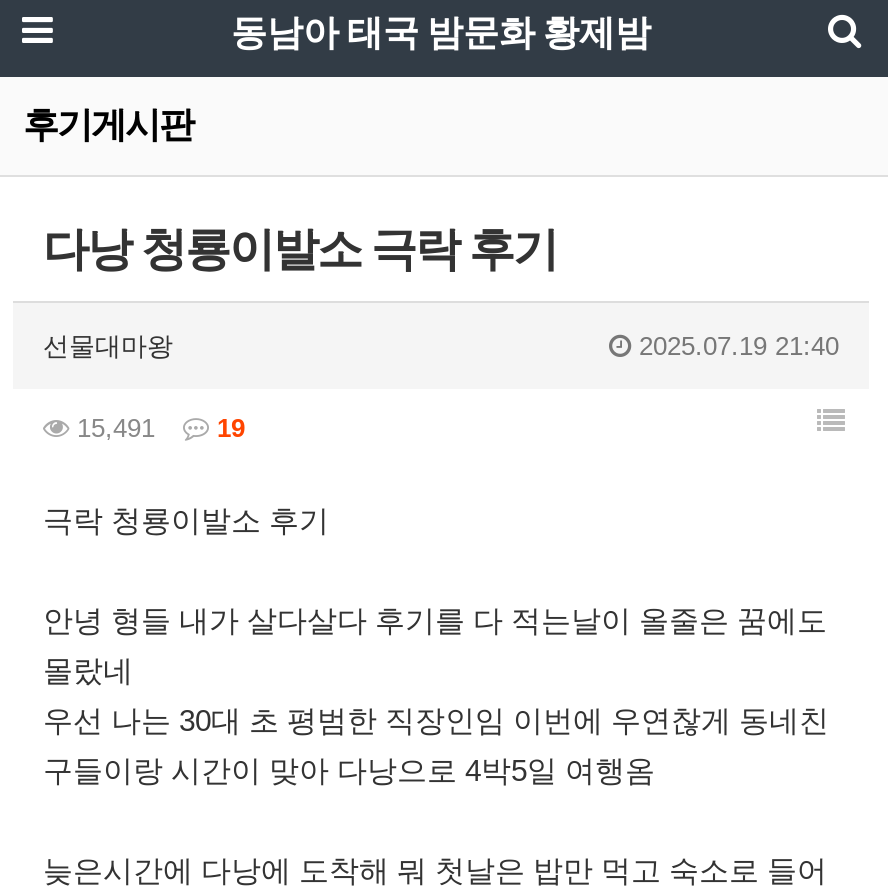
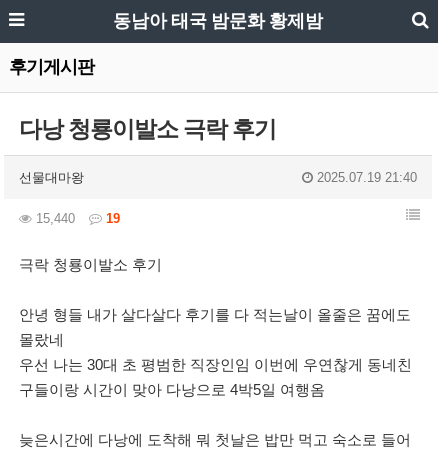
- 15,491
+ 15,440
